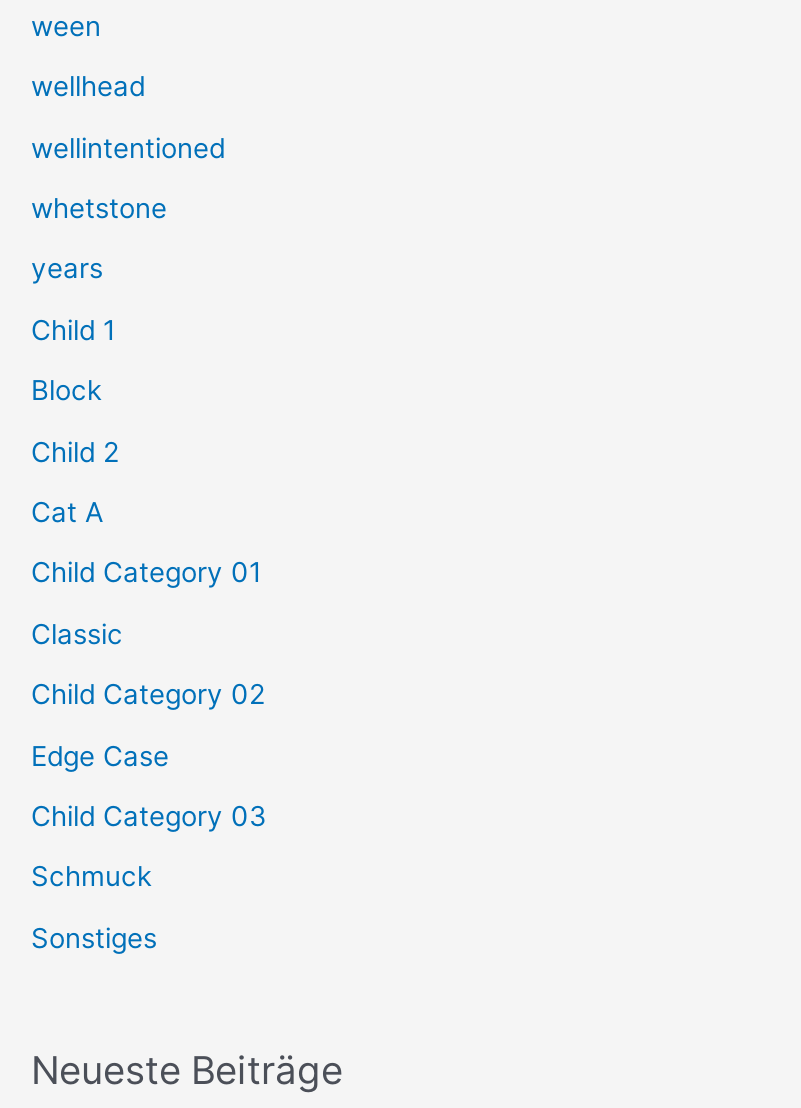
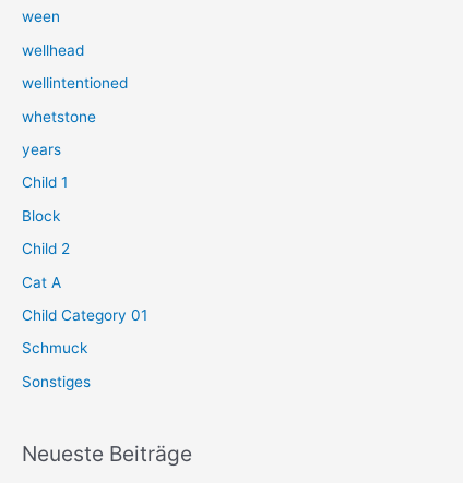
- Classic
- Child Category 02
- Edge Case
- Child Category 03
